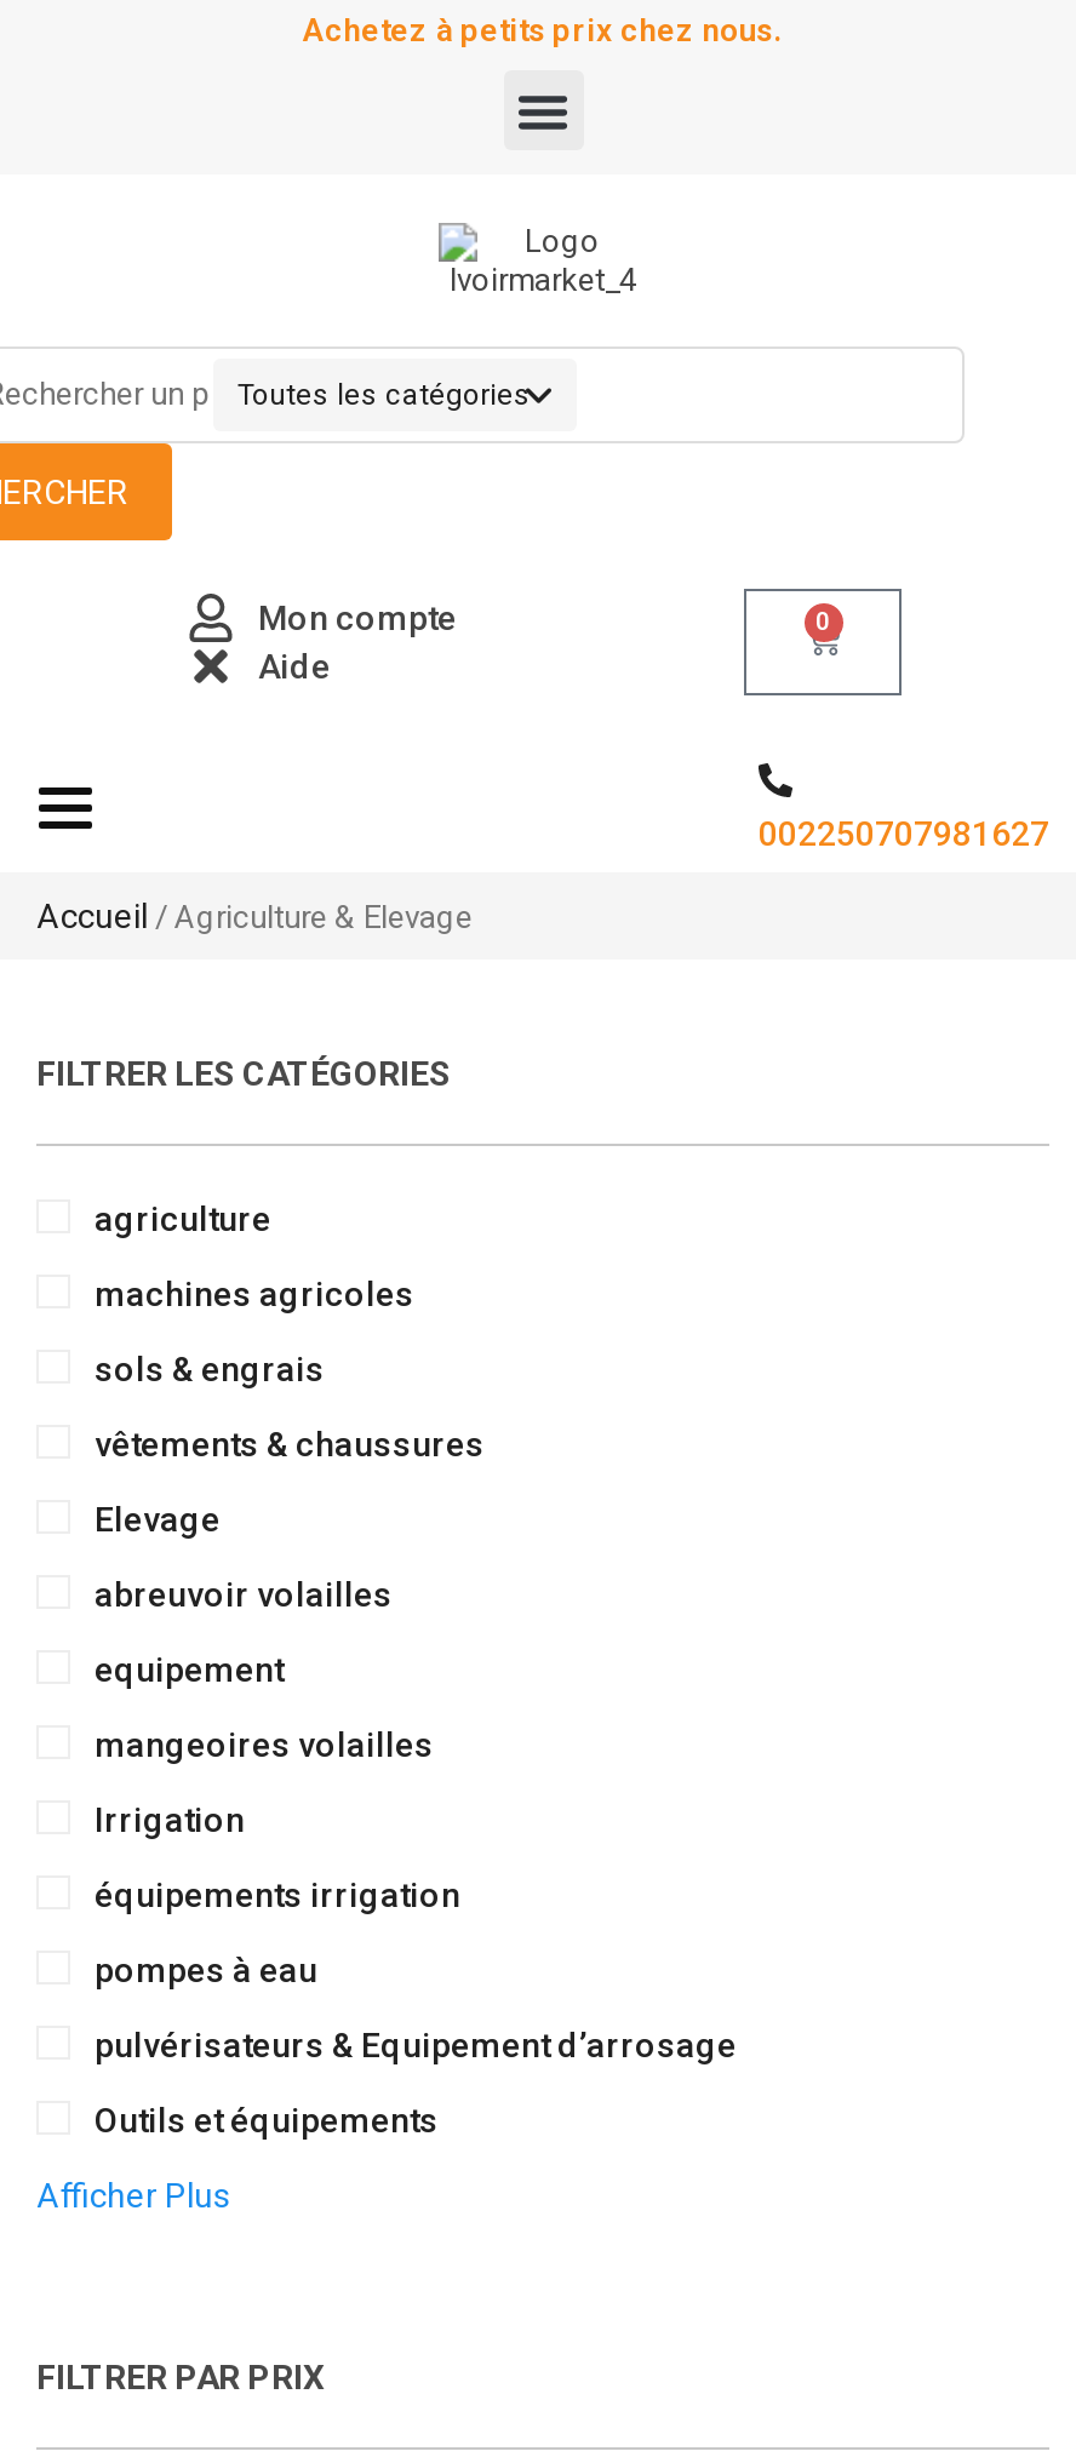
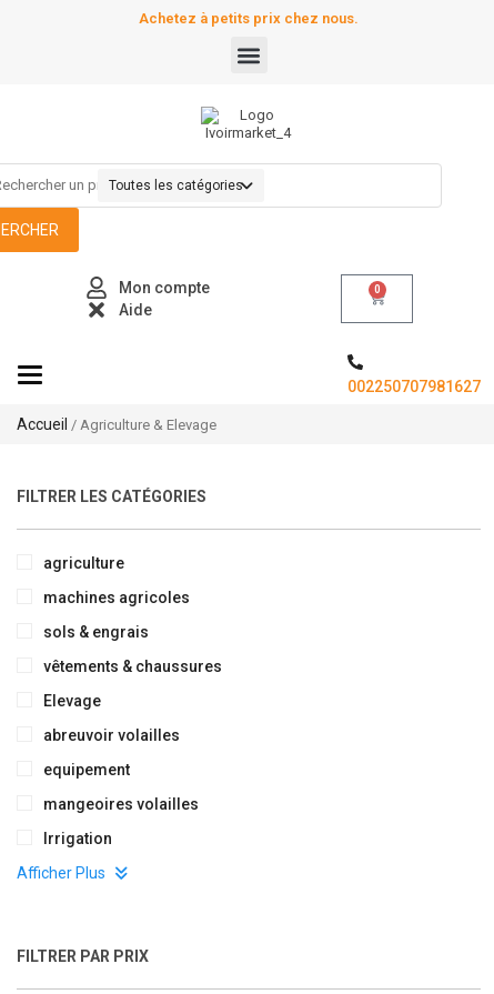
- équipements irrigation
- pompes à eau
- pulvérisateurs & Equipement d’arrosage
- Outils et équipements
